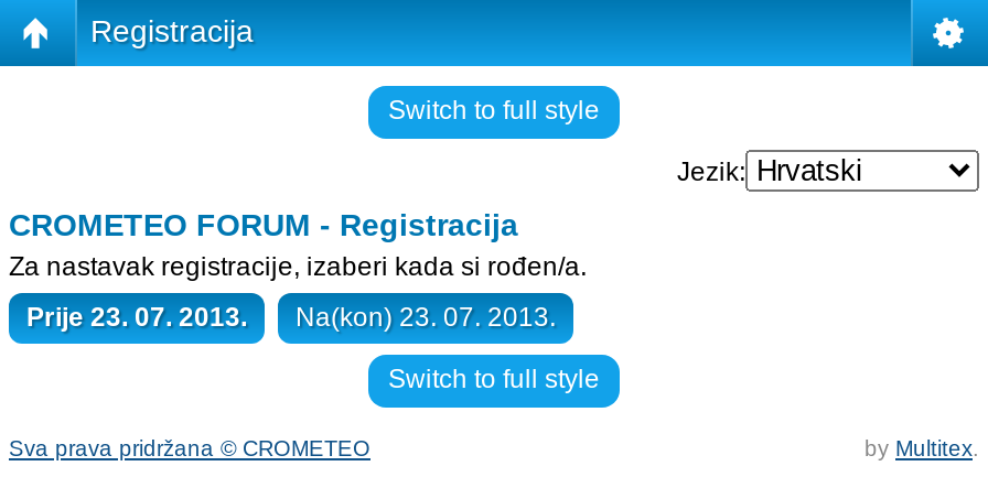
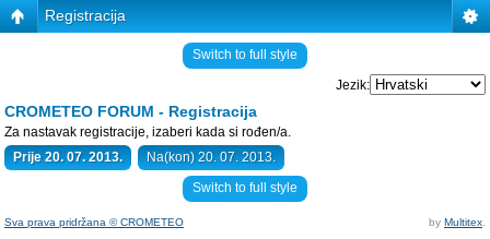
- Prije 23. 07. 2013.
+ Prije 20. 07. 2013.

- Na(kon) 23. 07. 2013.
+ Na(kon) 20. 07. 2013.
